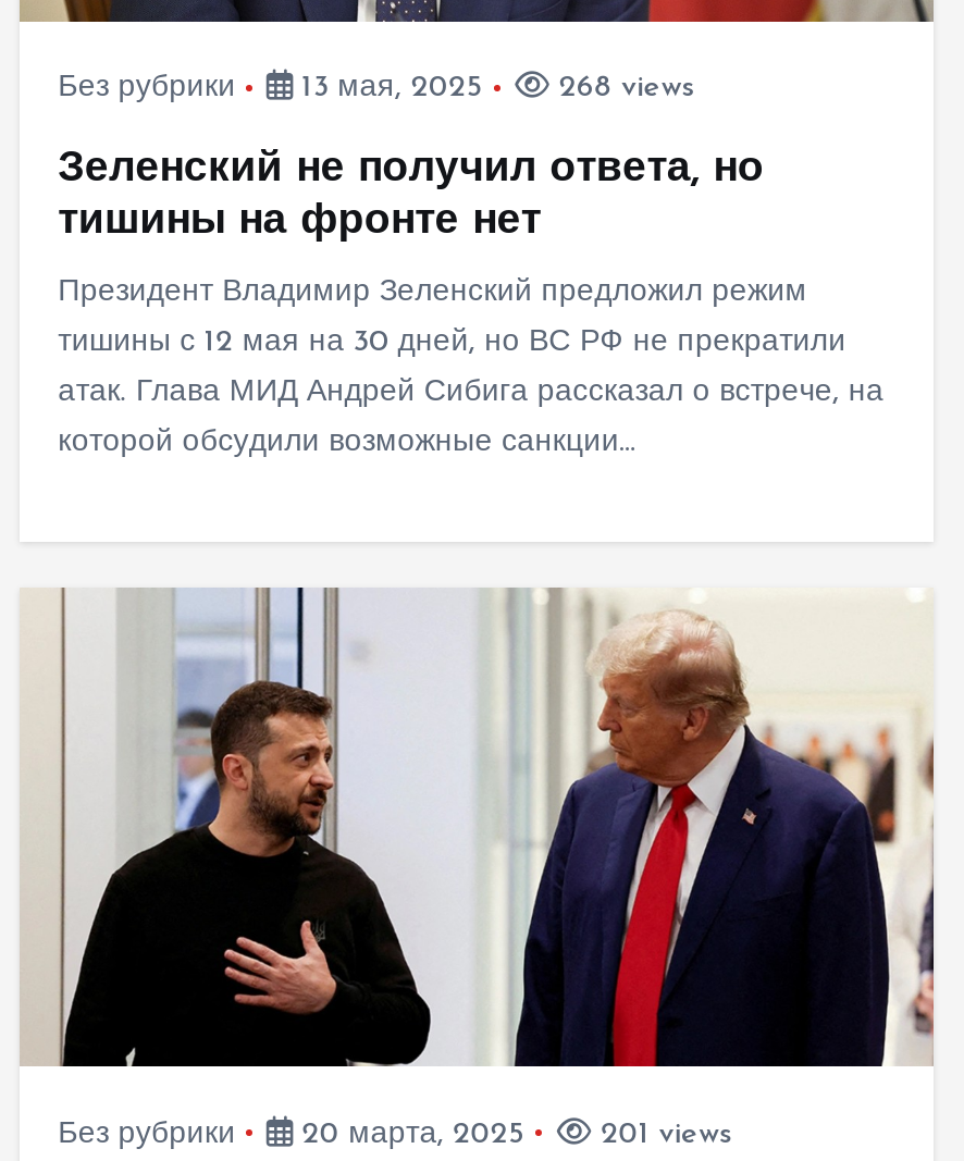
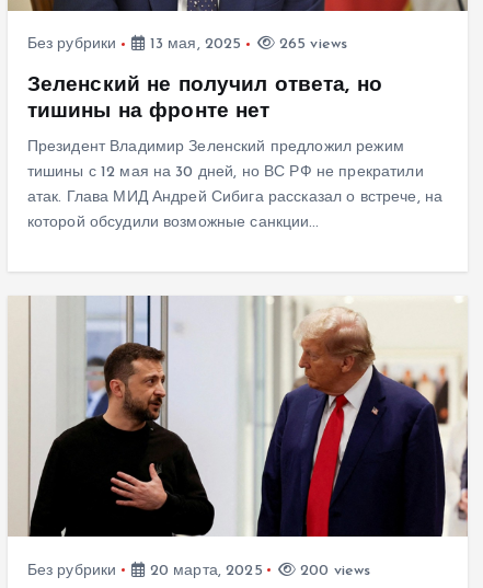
- 268 views
+ 265 views

- 201 views
+ 200 views
